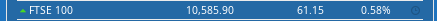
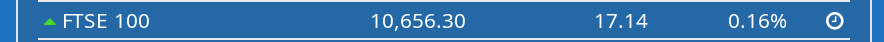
- 10,585.90
+ 10,656.30

- 61.15
+ 17.14

- 0.58%
+ 0.16%
